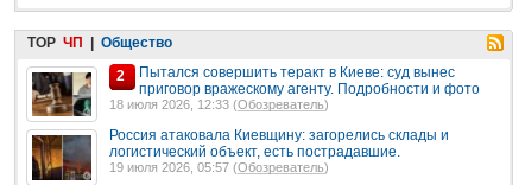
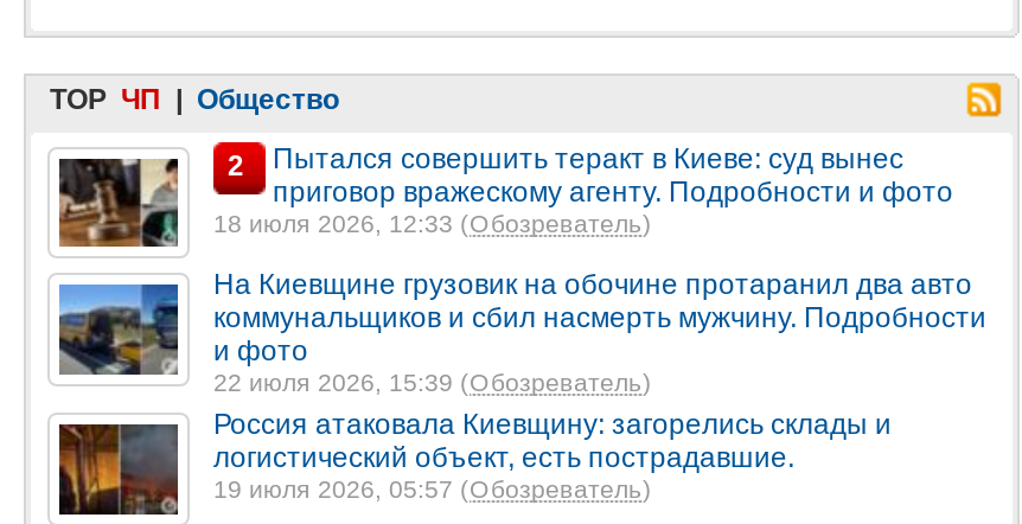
+ [image]
+ На Киевщине грузовик на обочине протаранил два авто
+ коммунальщиков и сбил насмерть мужчину. Подробности
+ и фото
+ 22 июля 2026, 15:39 (Обозреватель)
